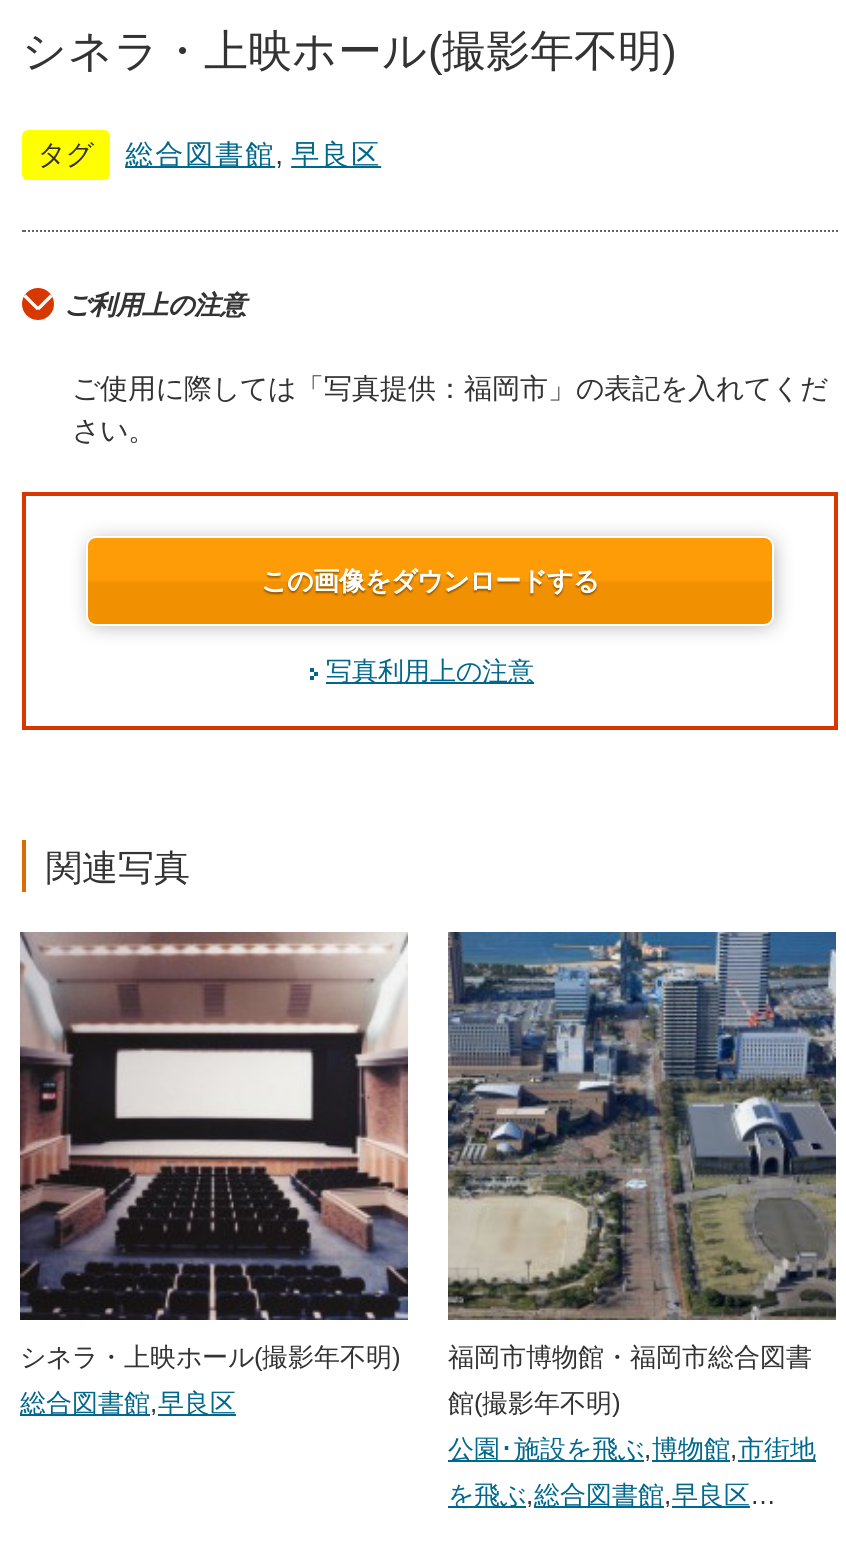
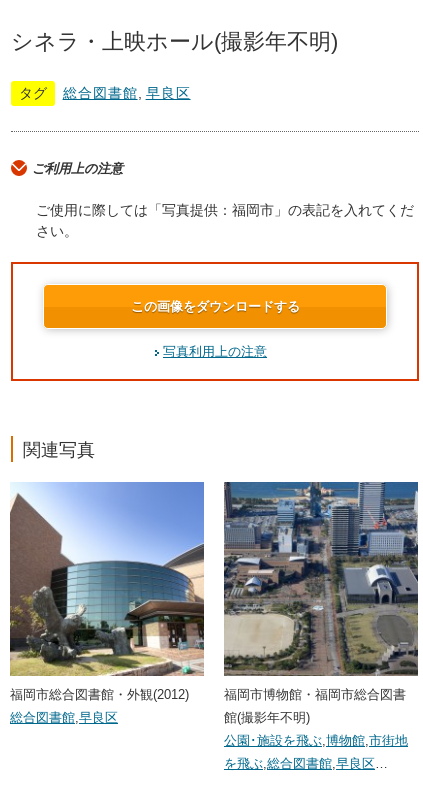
- [image]
- シネラ・上映ホール(撮影年不明)
+ [image]
+ 福岡市総合図書館・外観(2012)
